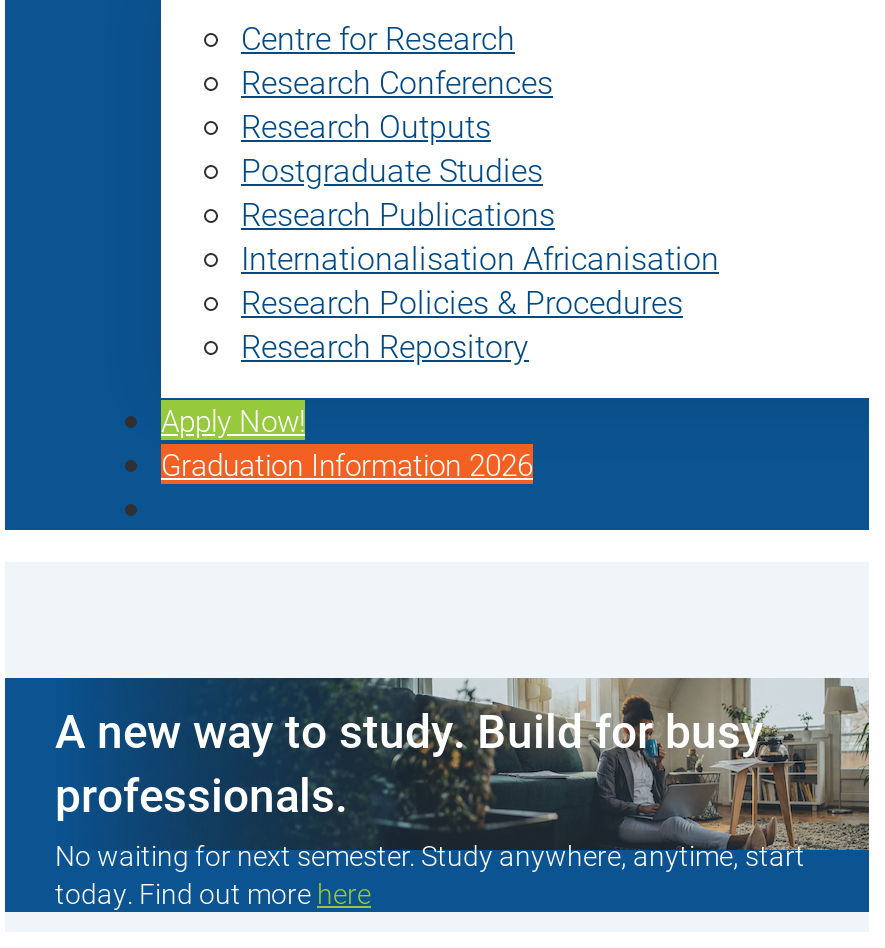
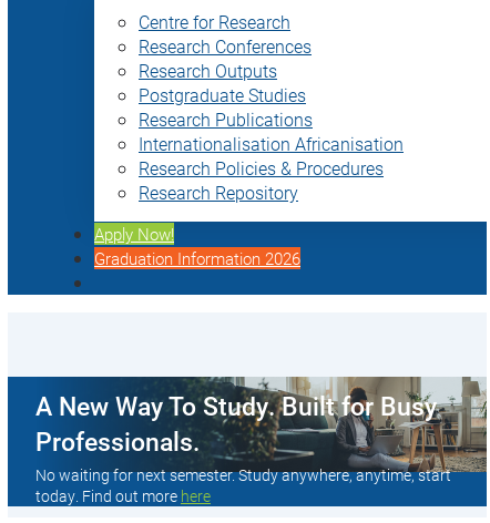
- A new way to study. Build for busy
- professionals.
+ A New Way To Study. Built for Busy
+ Professionals.
